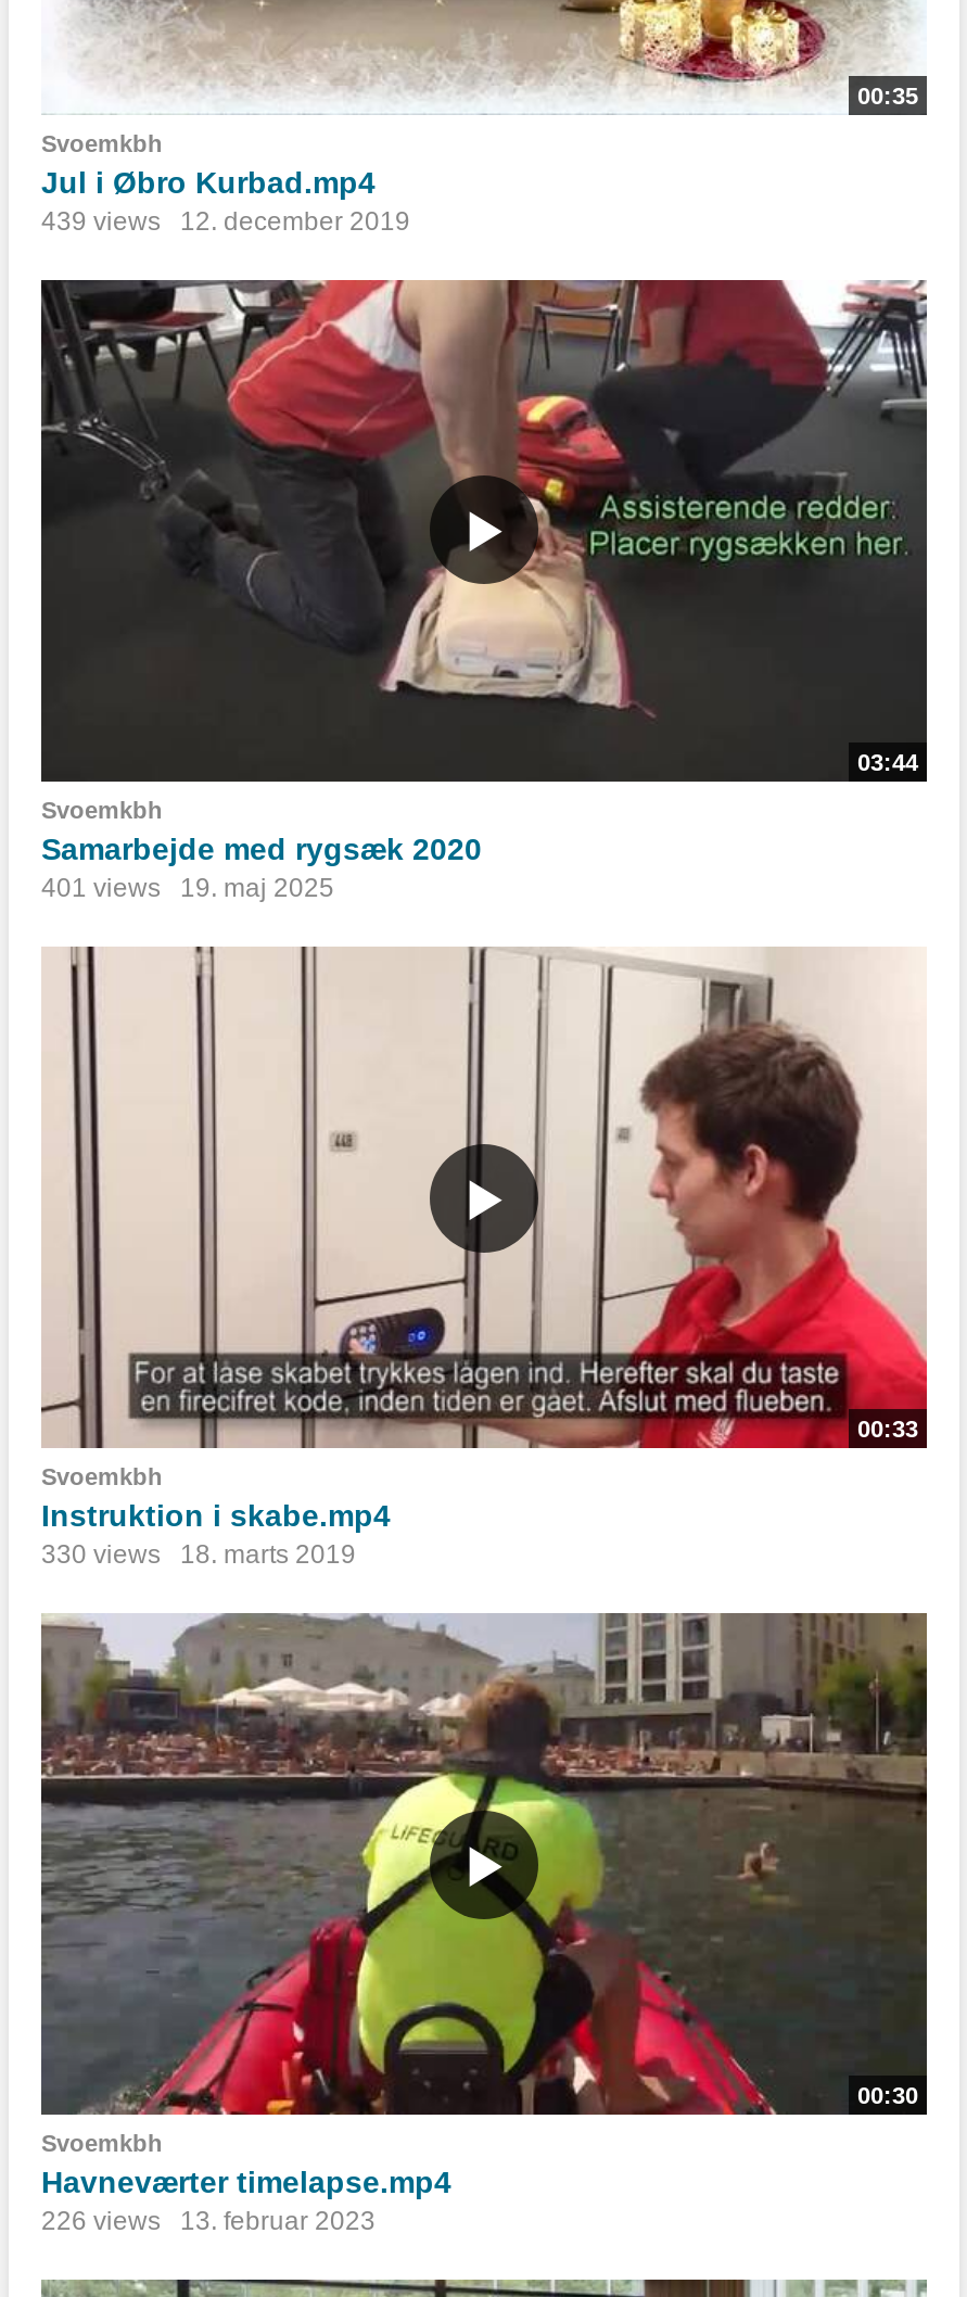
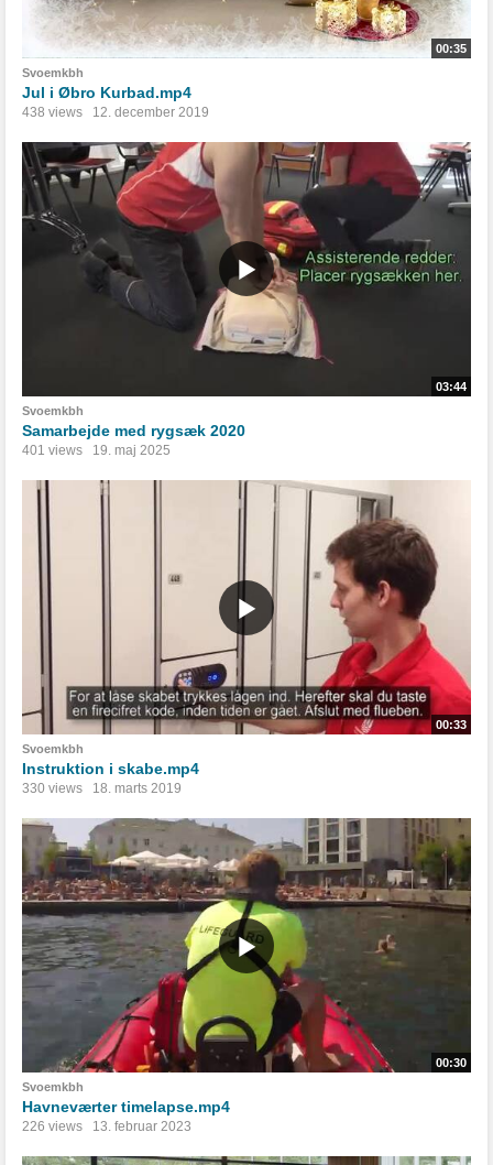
- 439 views 12. december 2019
+ 438 views 12. december 2019
